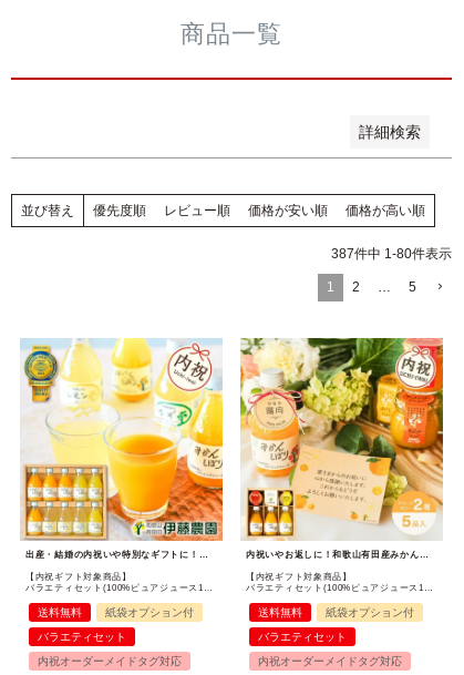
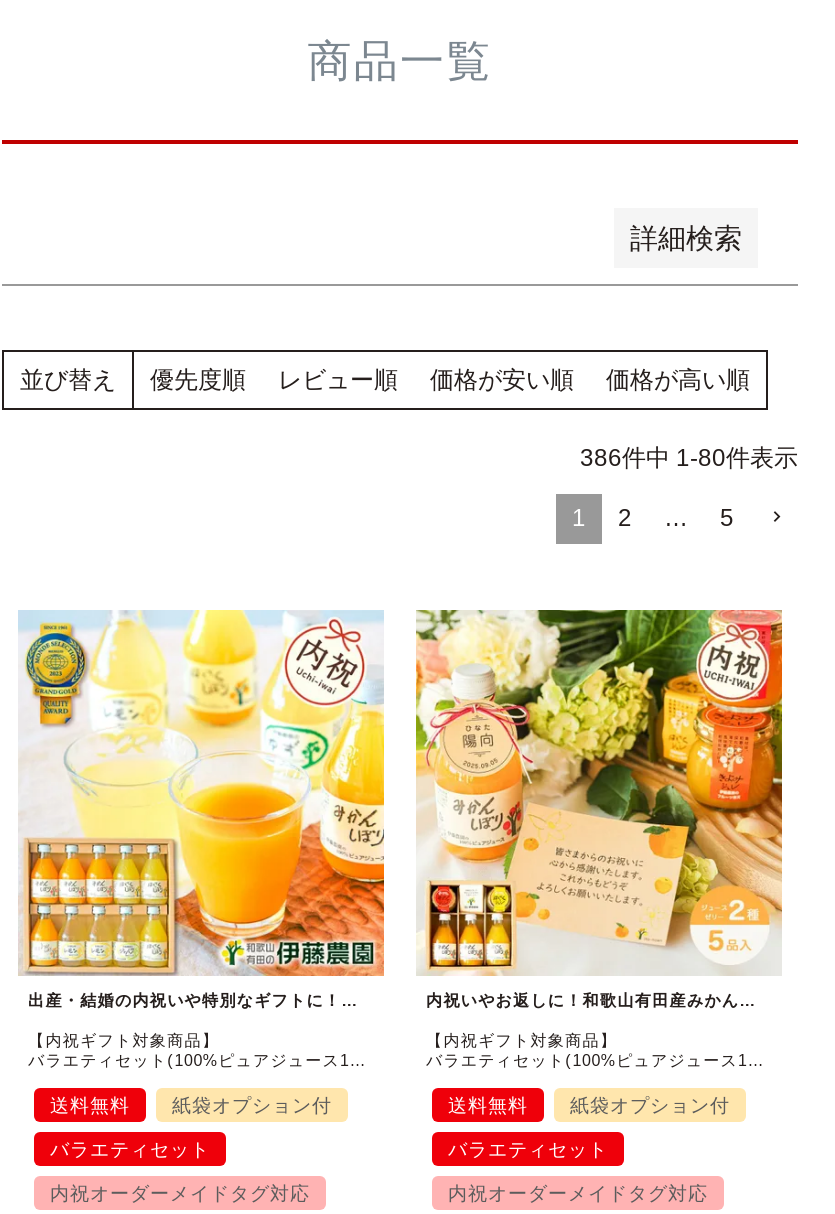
- 387件中 1-80件表示
+ 386件中 1-80件表示
